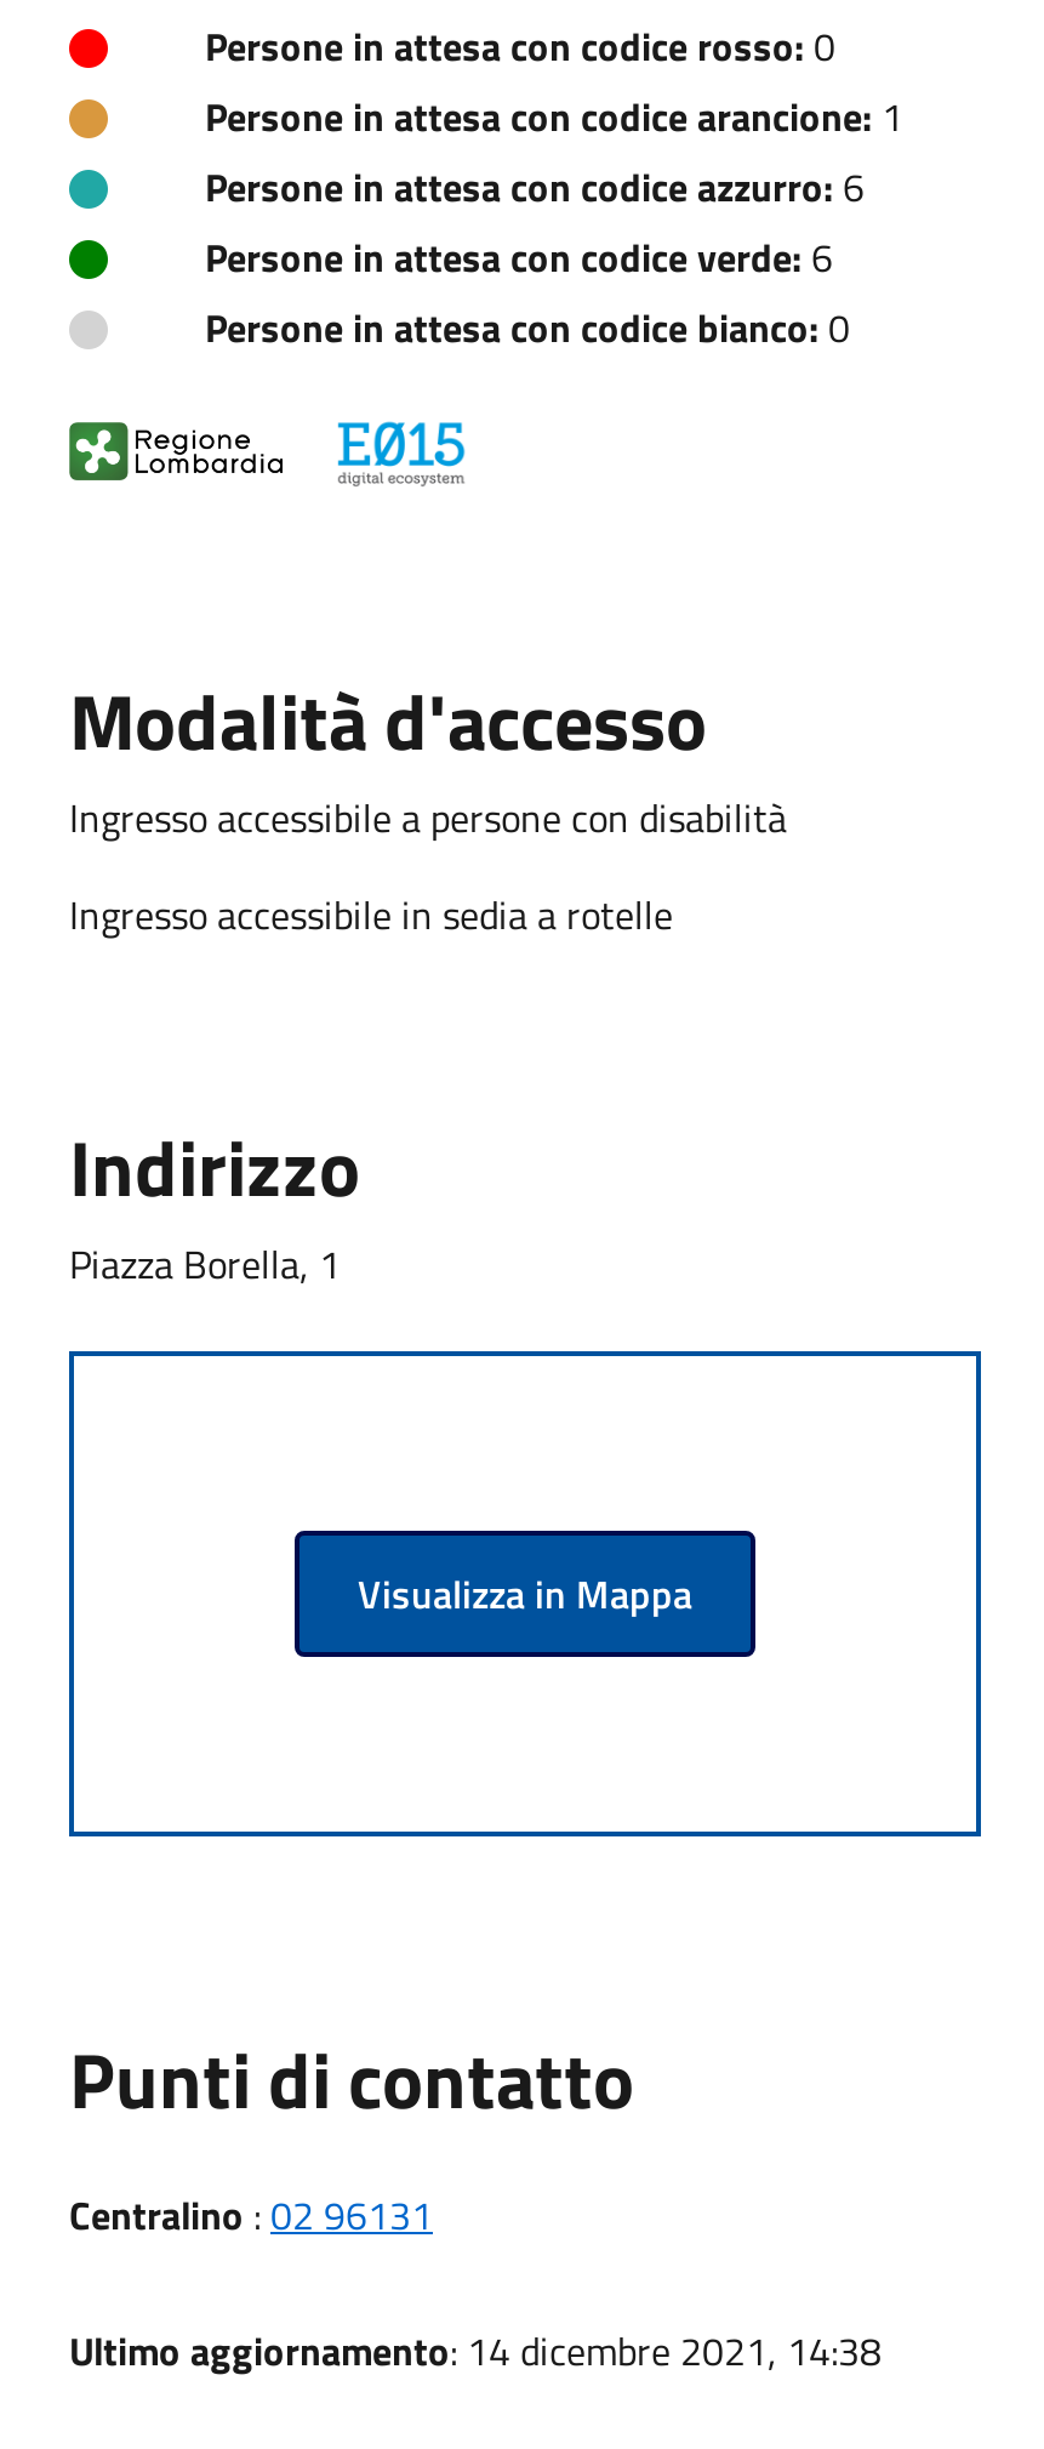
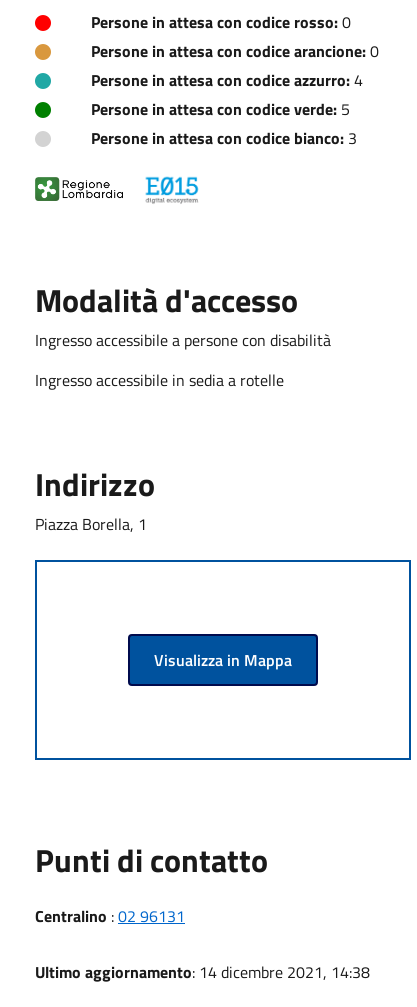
- Persone in attesa con codice arancione: 1
+ Persone in attesa con codice arancione: 0

- Persone in attesa con codice azzurro: 6
+ Persone in attesa con codice azzurro: 4

- Persone in attesa con codice verde: 6
+ Persone in attesa con codice verde: 5

- Persone in attesa con codice bianco: 0
+ Persone in attesa con codice bianco: 3
